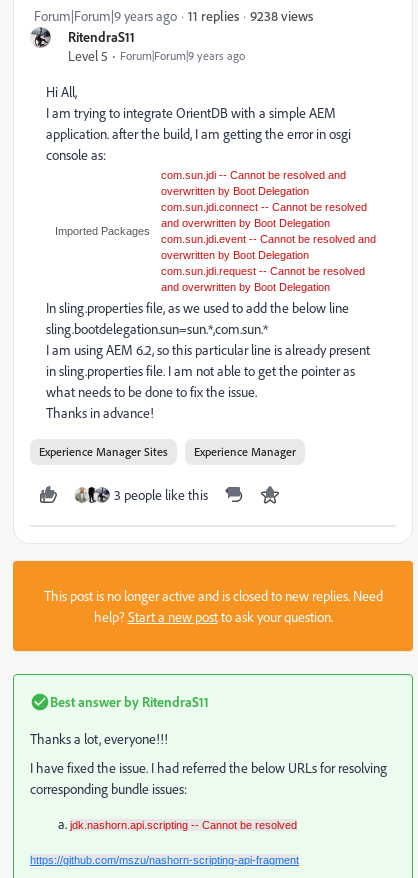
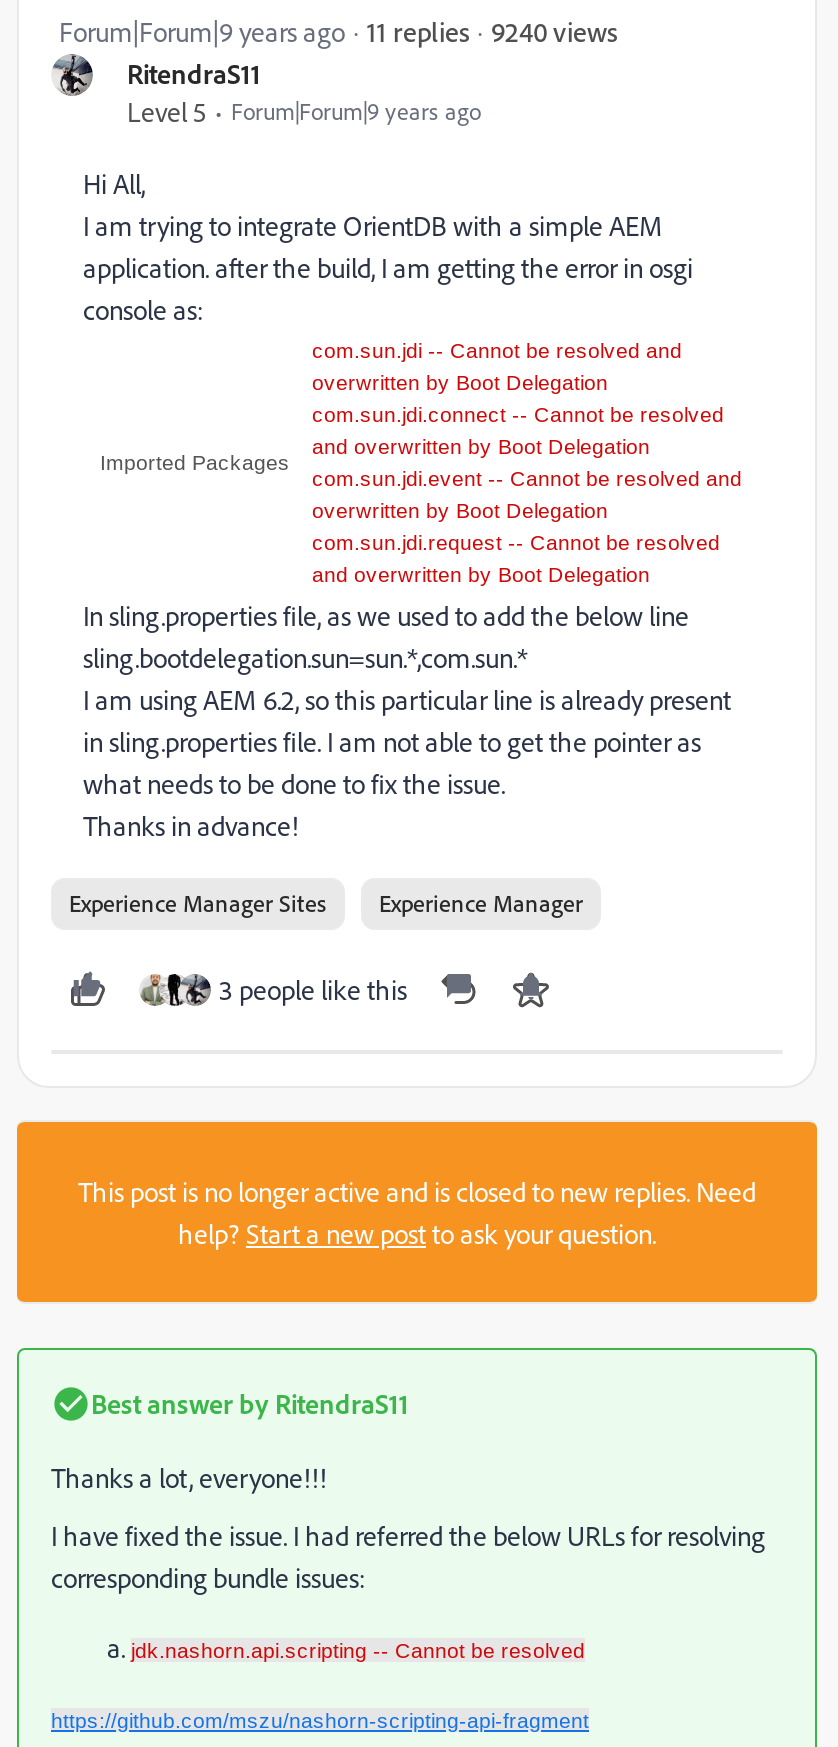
- 9238 views
+ 9240 views
